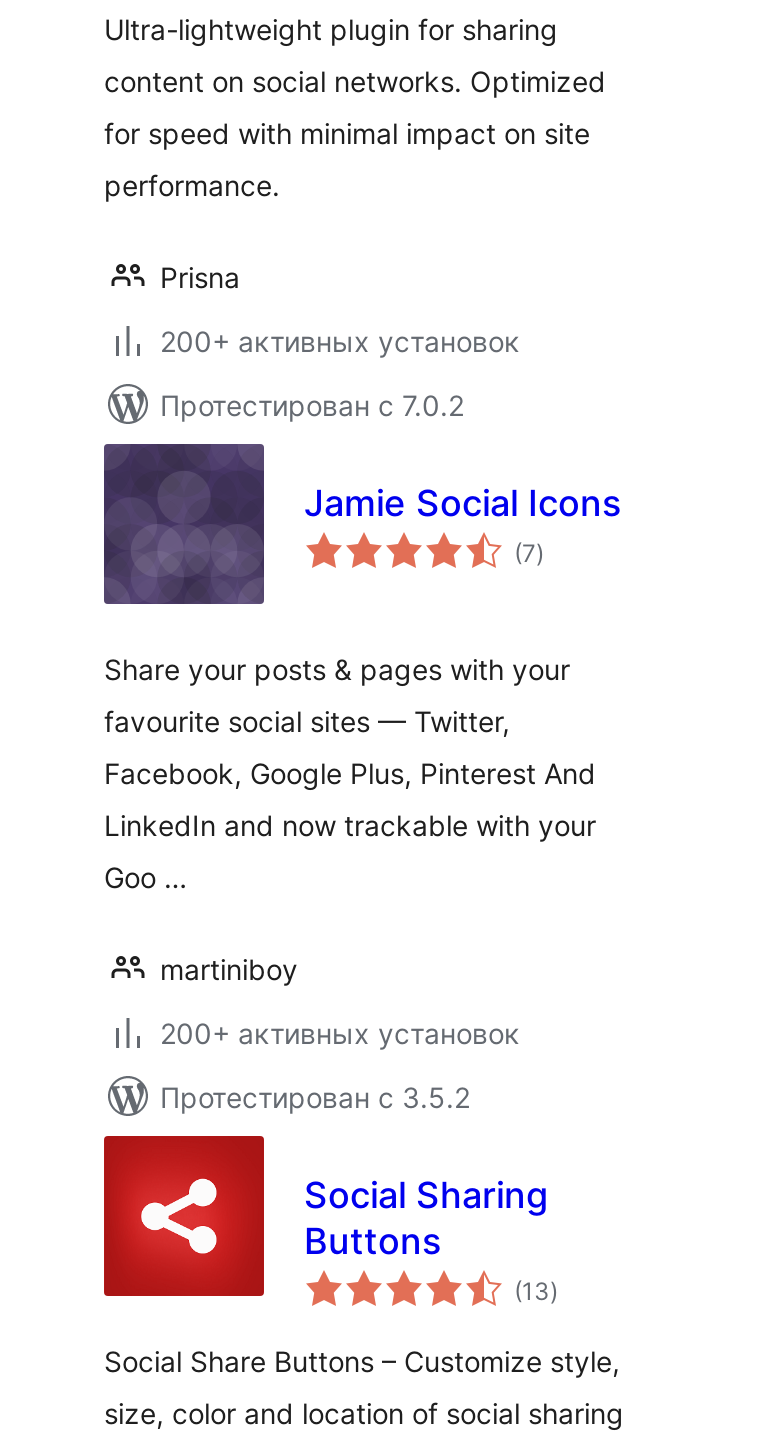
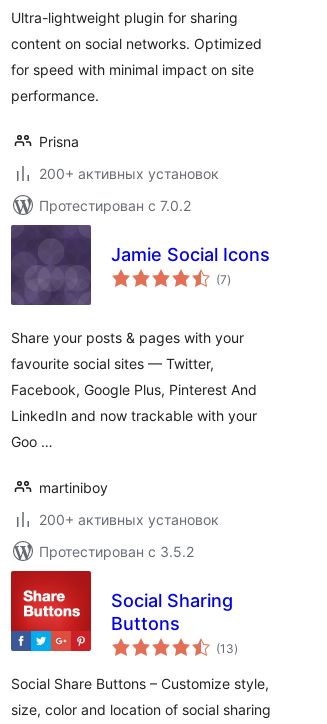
- [image]
+ [image]
